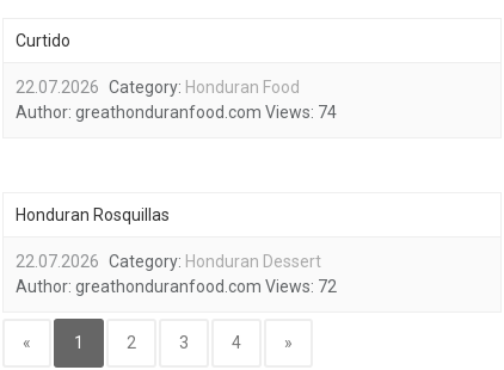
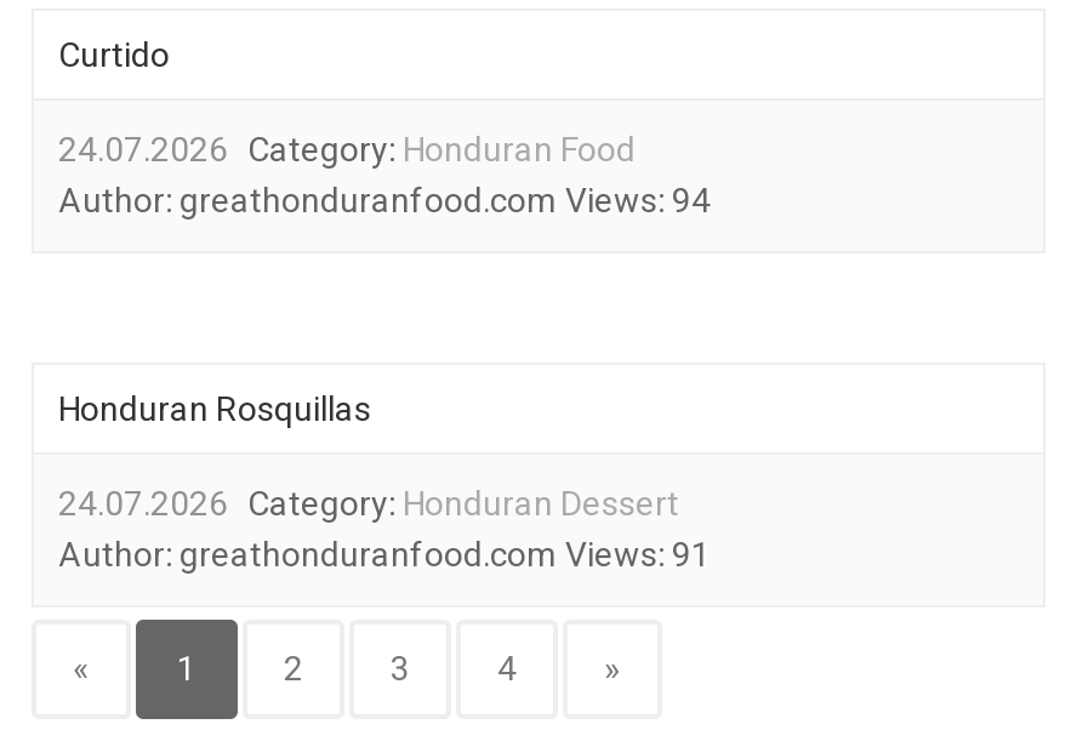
- 22.07.2026 Category: Honduran Food
+ 24.07.2026 Category: Honduran Food

- Author: greathonduranfood.com Views: 74
+ Author: greathonduranfood.com Views: 94

- 22.07.2026 Category: Honduran Dessert
+ 24.07.2026 Category: Honduran Dessert

- Author: greathonduranfood.com Views: 72
+ Author: greathonduranfood.com Views: 91
